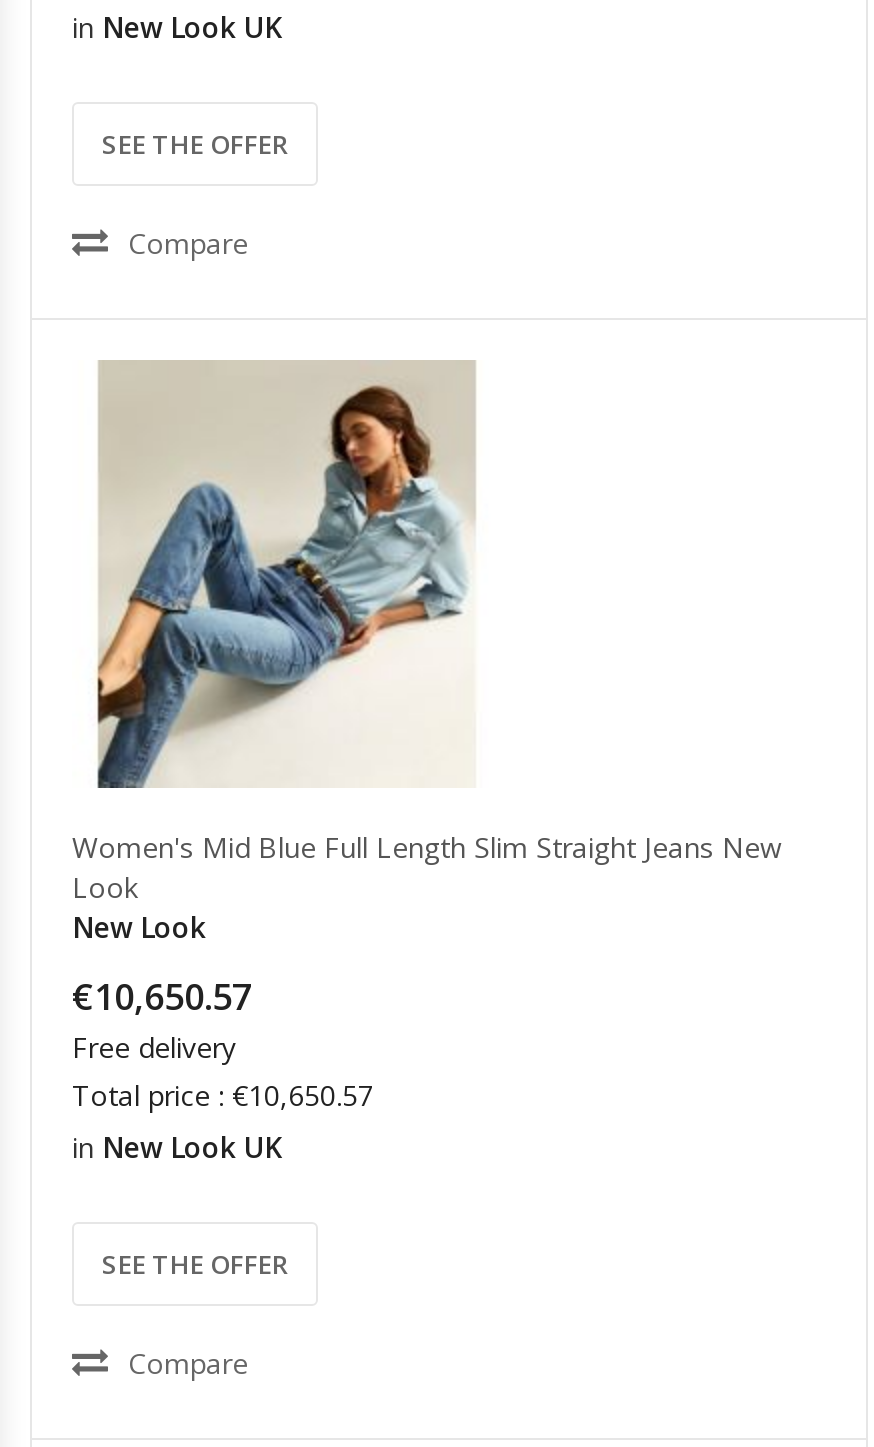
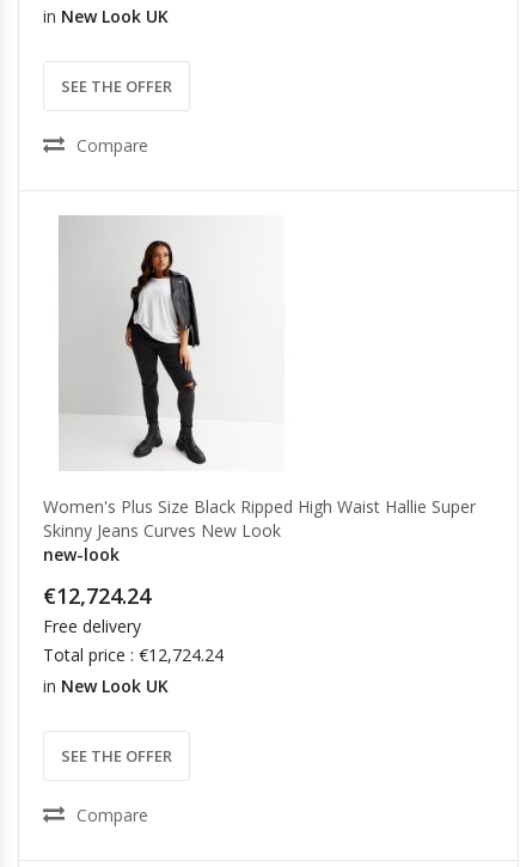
- [image]
- Women's Mid Blue Full Length Slim Straight Jeans New
- Look
- New Look
+ [image]
+ Women's Plus Size Black Ripped High Waist Hallie Super
+ Skinny Jeans Curves New Look
+ new-look

- €10,650.57
+ €12,724.24

- Total price : €10,650.57
+ Total price : €12,724.24
